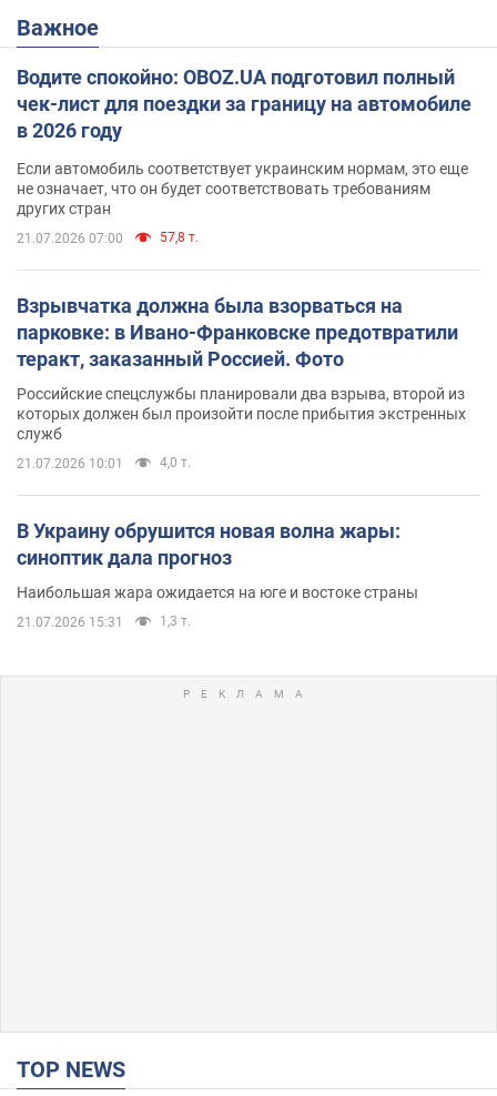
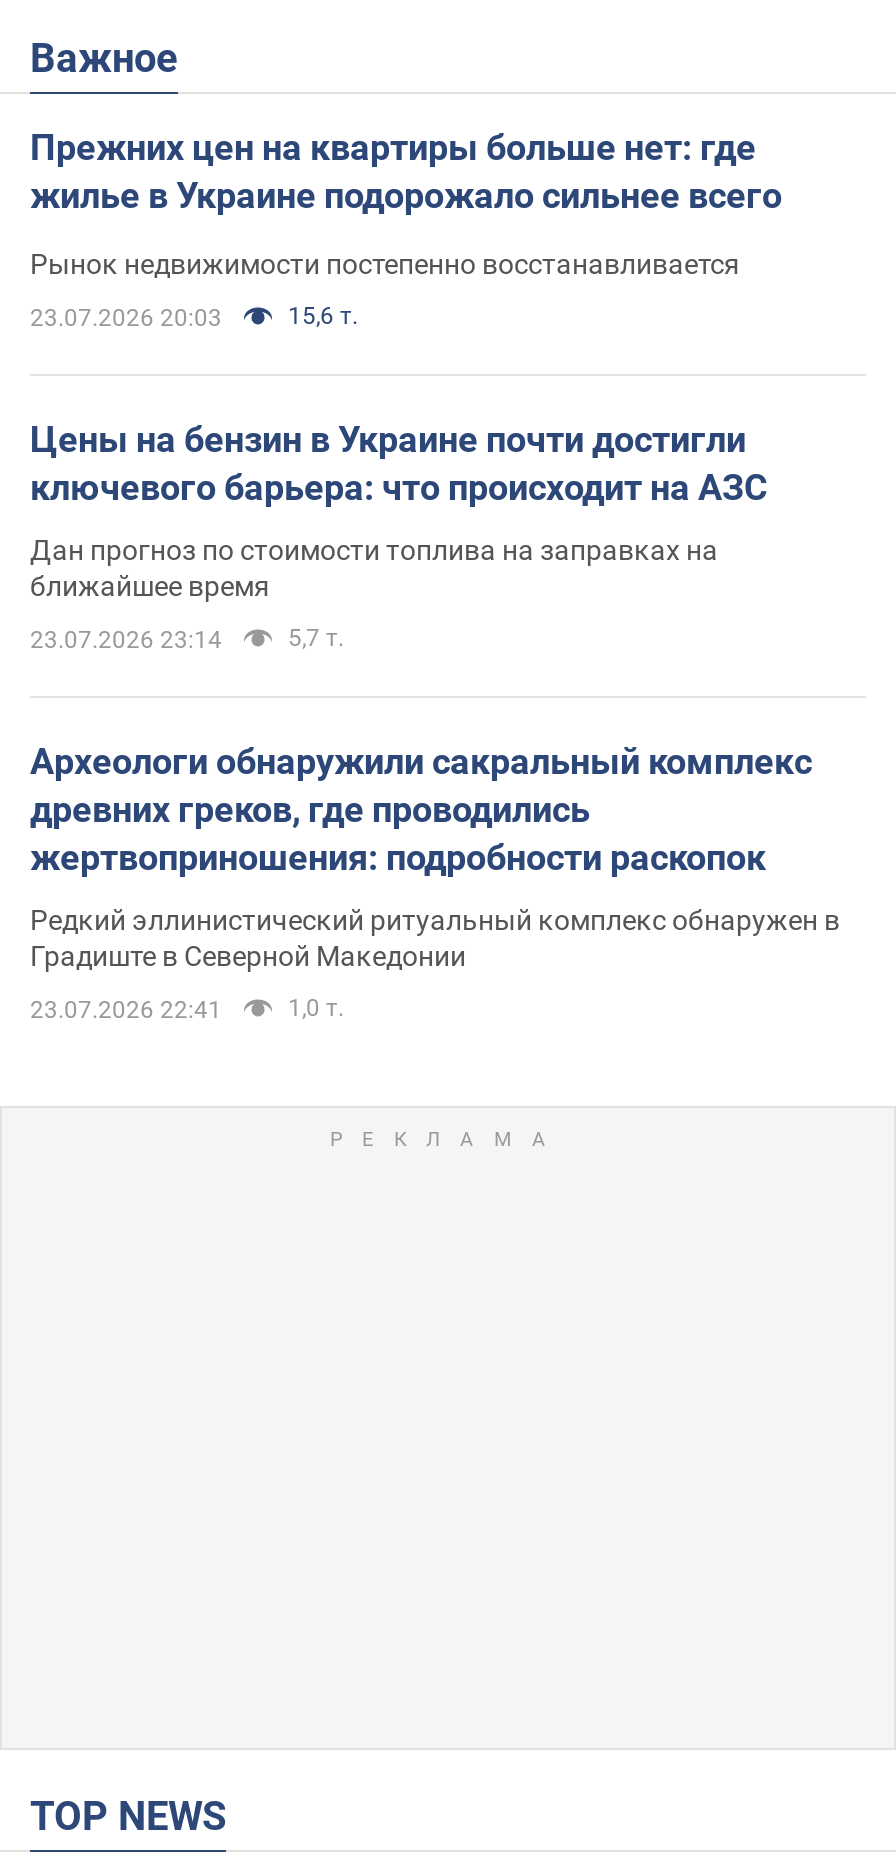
- Водите спокойно: OBOZ.UA подготовил полный
- чек-лист для поездки за границу на автомобиле
- в 2026 году
+ Прежних цен на квартиры больше нет: где
+ жилье в Украине подорожало сильнее всего

- Если автомобиль соответствует украинским нормам, это еще
- не означает, что он будет соответствовать требованиям
- других стран
+ Рынок недвижимости постепенно восстанавливается

- 21.07.2026 07:00
- 57,8 т.
+ 23.07.2026 20:03
+ 15,6 т.

- Взрывчатка должна была взорваться на
- парковке: в Ивано-Франковске предотвратили
- теракт, заказанный Россией. Фото
+ Цены на бензин в Украине почти достигли
+ ключевого барьера: что происходит на АЗС

- Российские спецслужбы планировали два взрыва, второй из
- которых должен был произойти после прибытия экстренных
- служб
+ Дан прогноз по стоимости топлива на заправках на
+ ближайшее время

- 21.07.2026 10:01
- 4,0 т.
+ 23.07.2026 23:14
+ 5,7 т.

- В Украину обрушится новая волна жары:
- синоптик дала прогноз
+ Археологи обнаружили сакральный комплекс
+ древних греков, где проводились
+ жертвоприношения: подробности раскопок

- Наибольшая жара ожидается на юге и востоке страны
+ Редкий эллинистический ритуальный комплекс обнаружен в
+ Градиште в Северной Македонии

- 21.07.2026 15:31
- 1,3 т.
+ 23.07.2026 22:41
+ 1,0 т.
